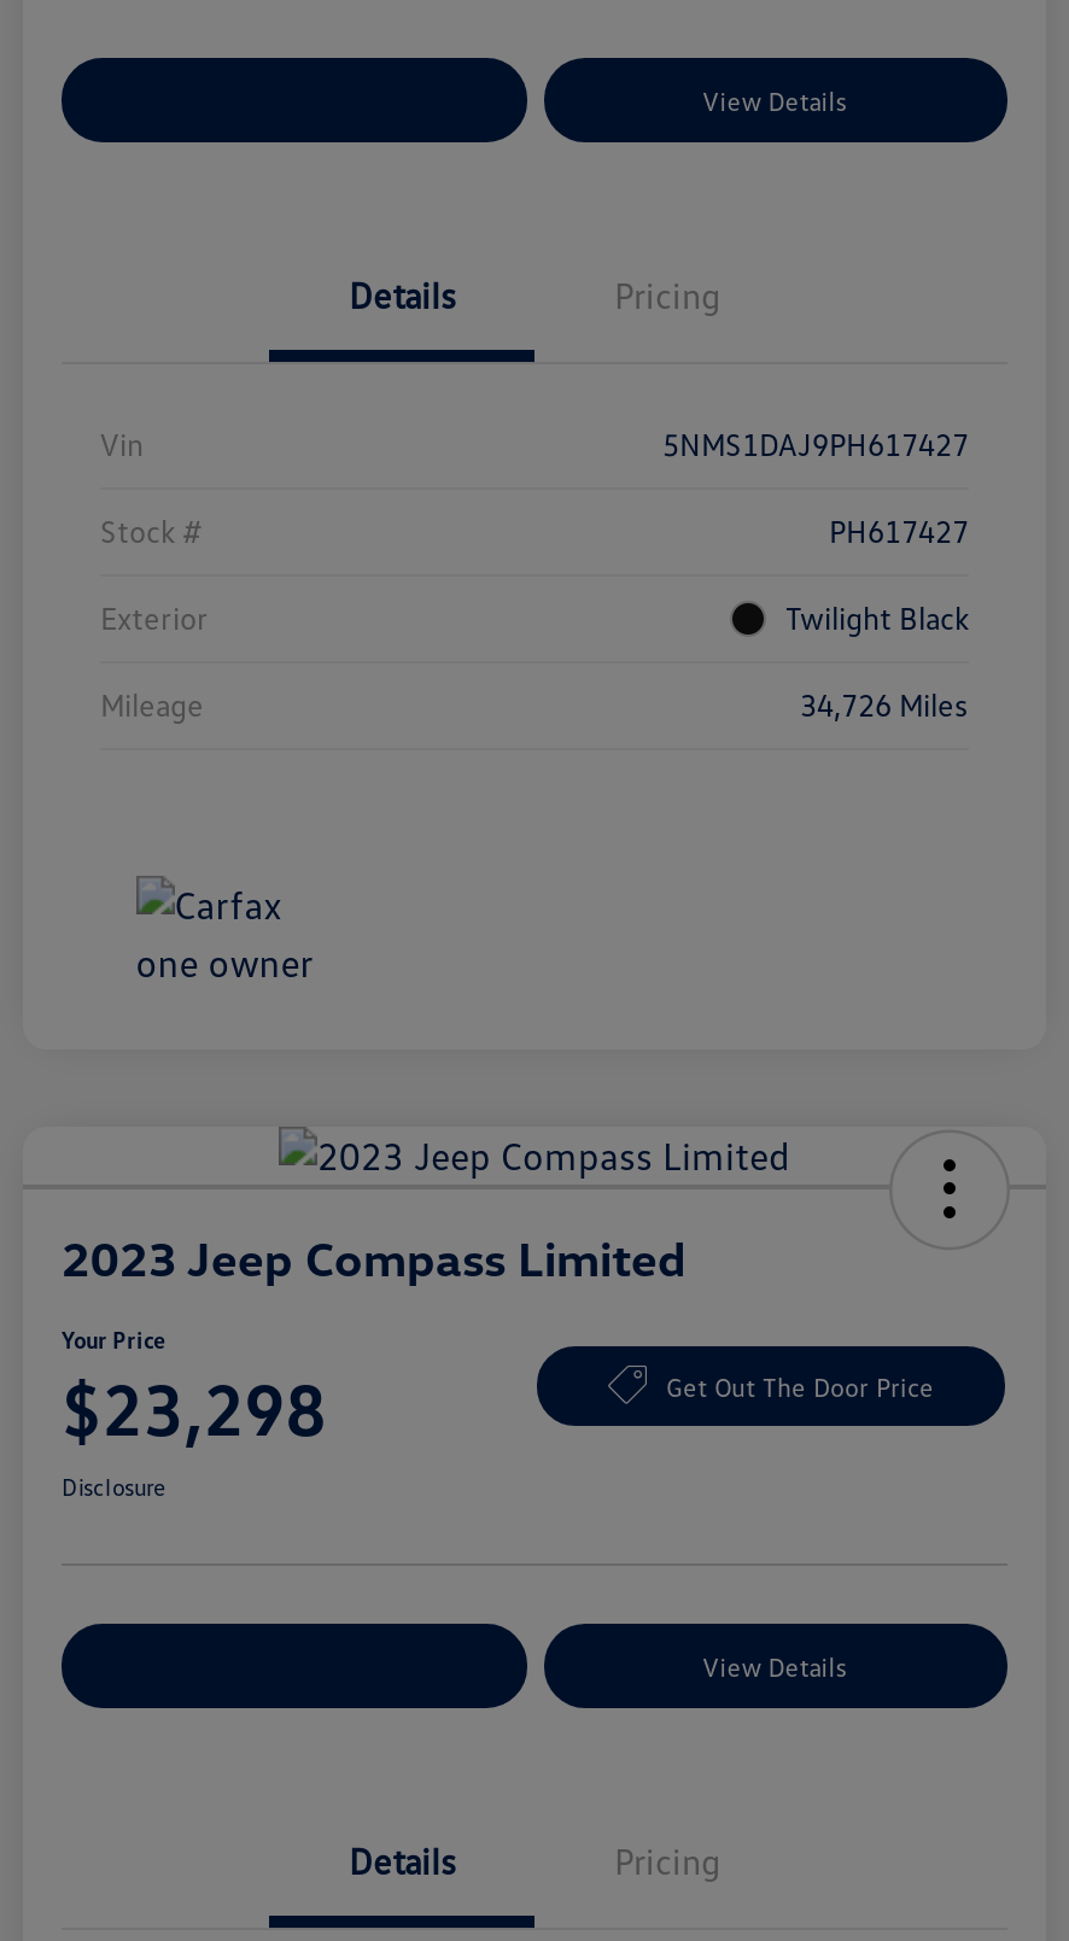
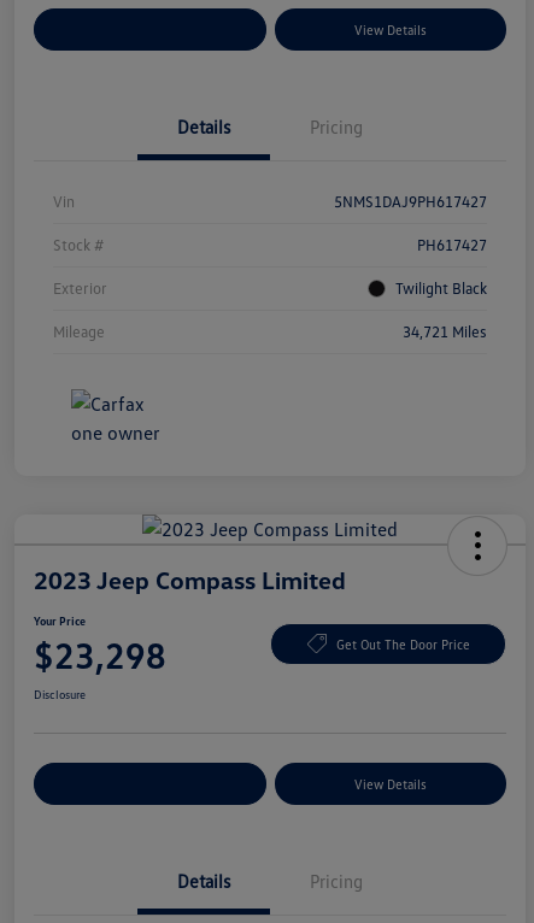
- 34,726 Miles
+ 34,721 Miles
